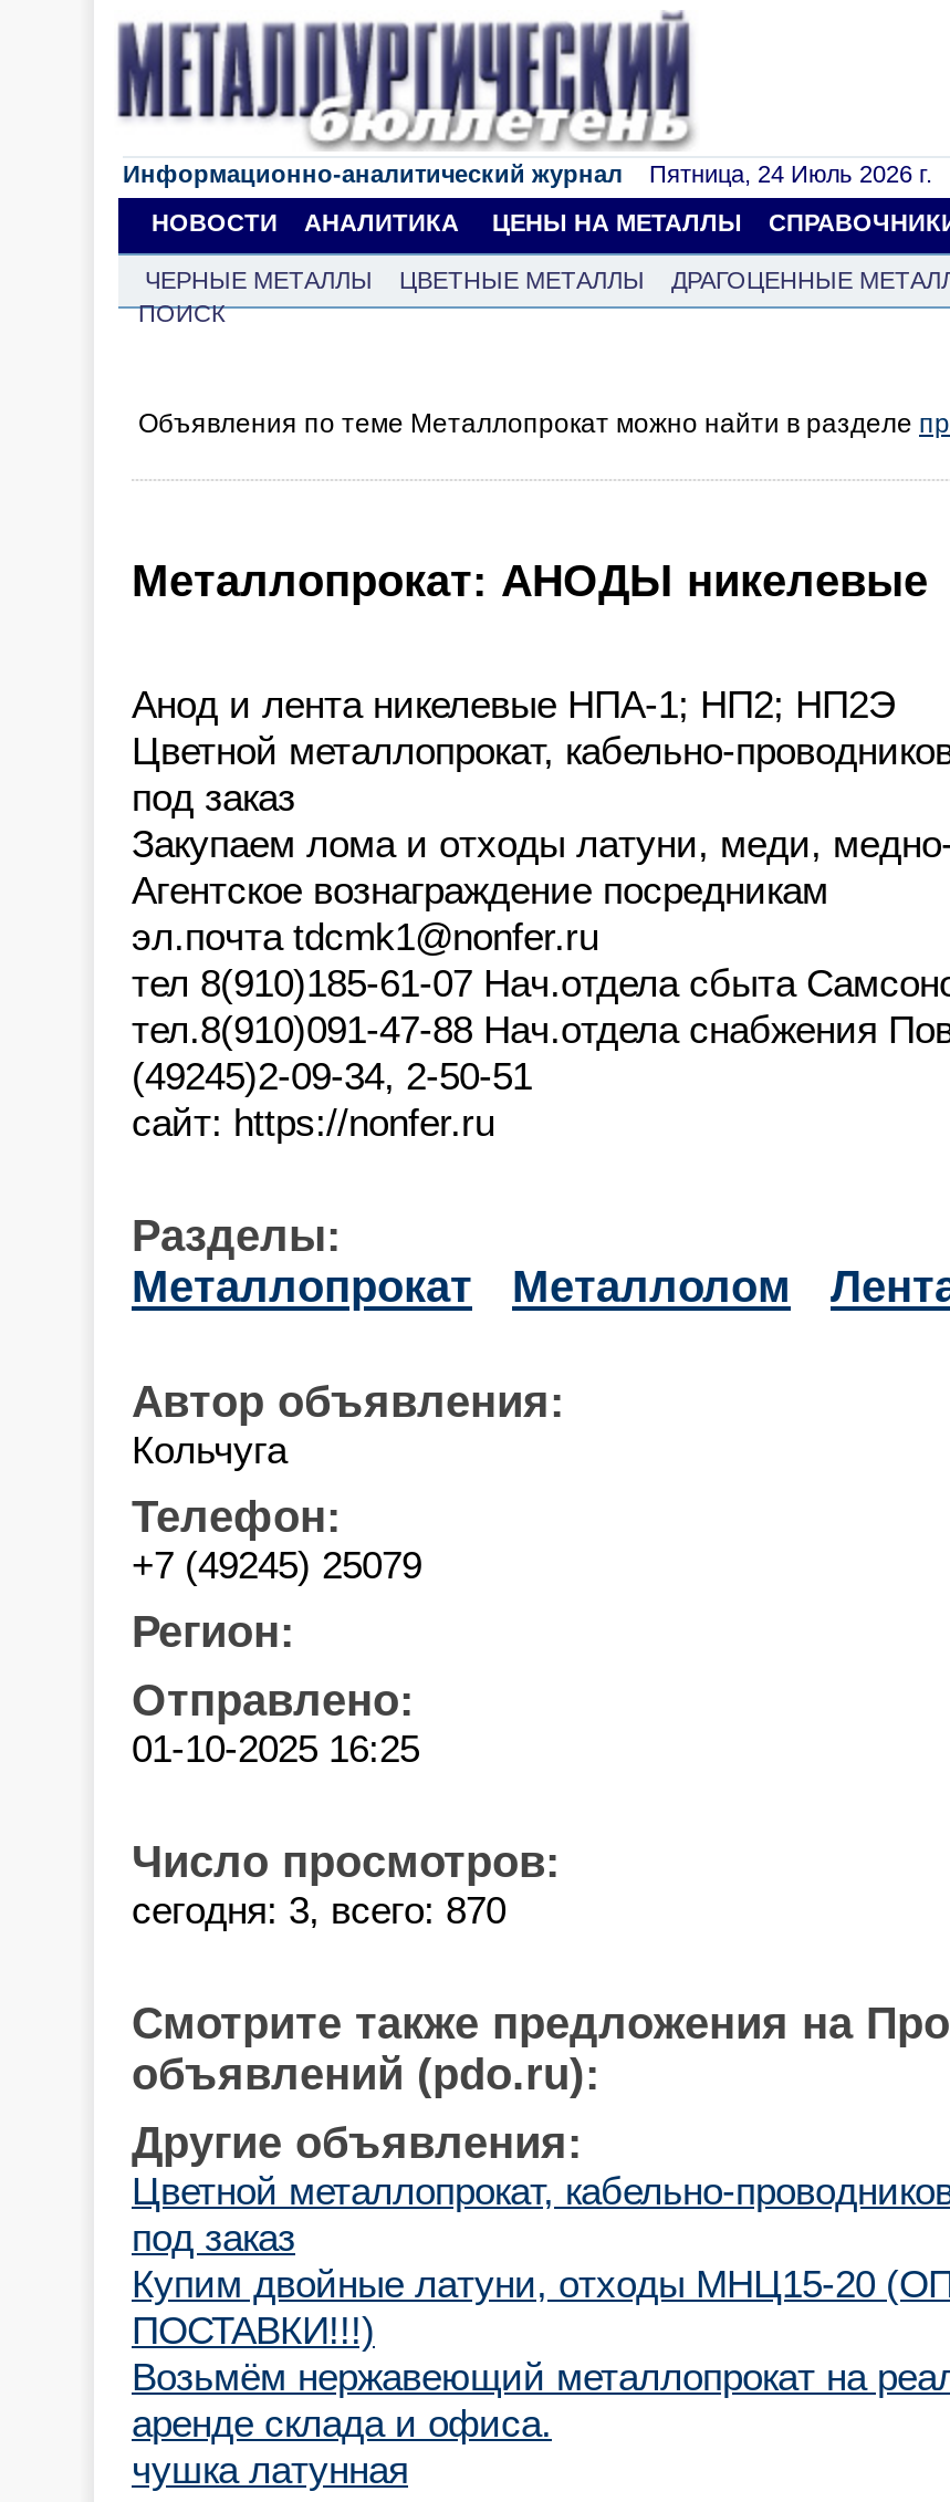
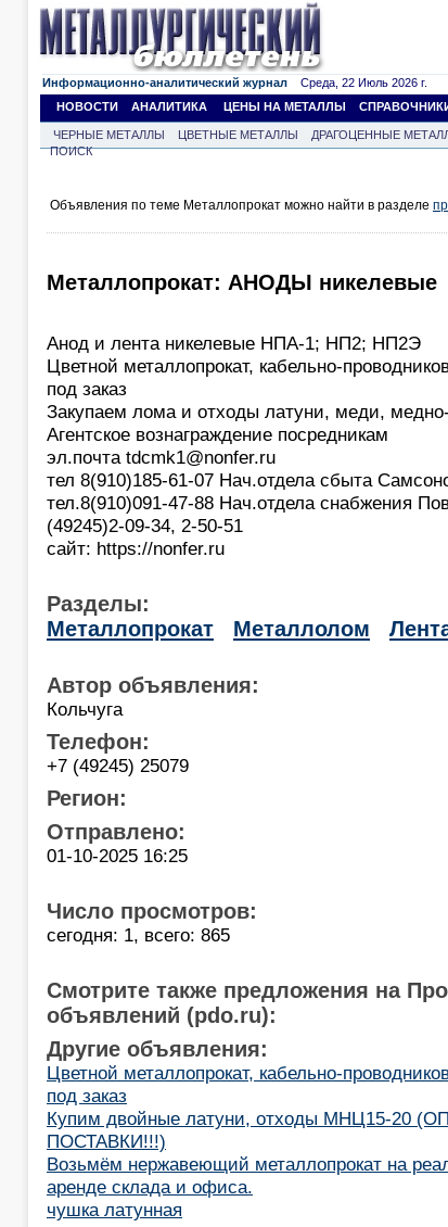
- Информационно-аналитический журнал Пятница, 24 Июль 2026 г.
+ Информационно-аналитический журнал Среда, 22 Июль 2026 г.

- сегодня: 3, всего: 870
+ сегодня: 1, всего: 865
